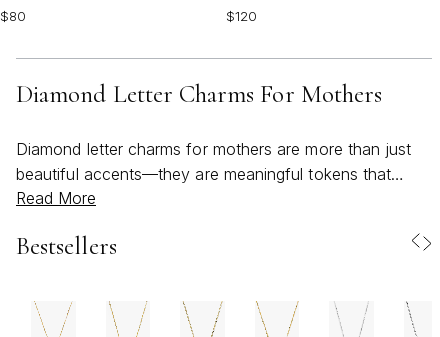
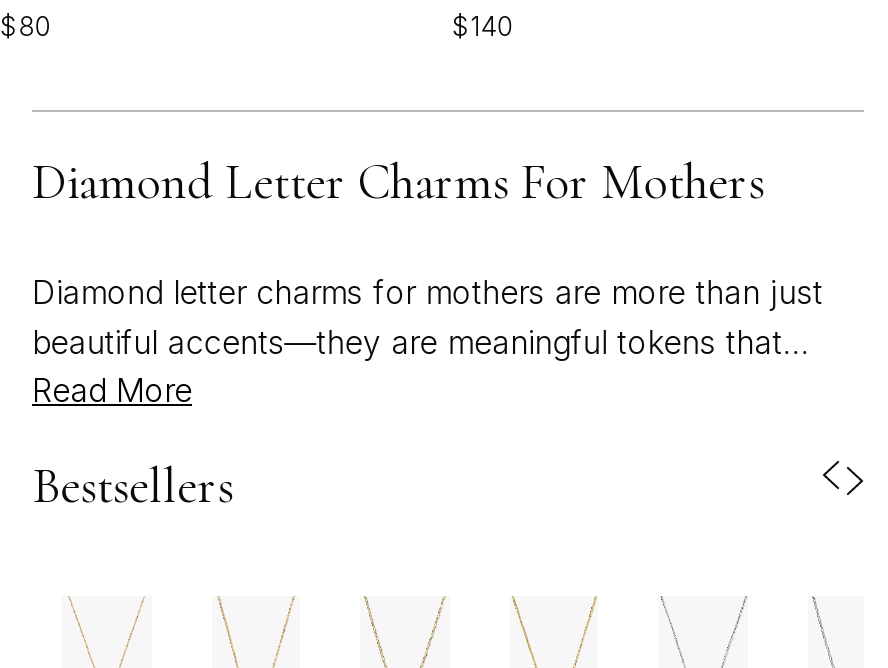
- $120
+ $140
